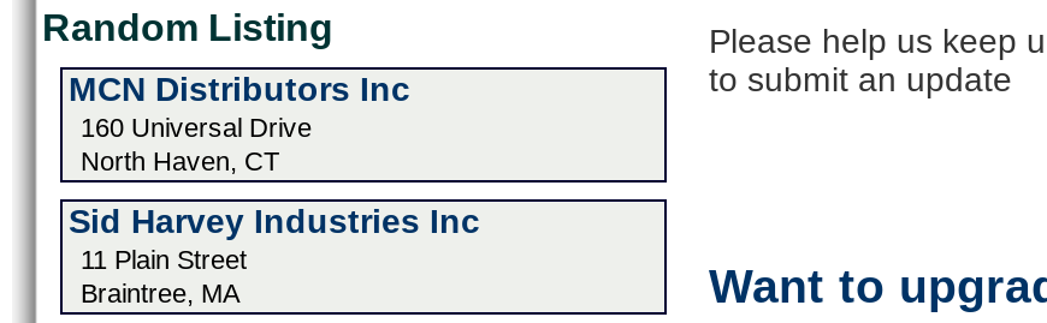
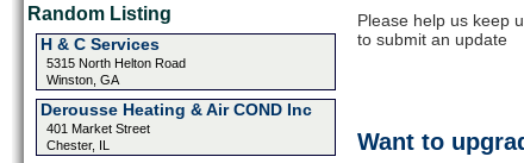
- MCN Distributors Inc
- 160 Universal Drive
- North Haven, CT
+ H & C Services
+ 5315 North Helton Road
+ Winston, GA

- Sid Harvey Industries Inc
- 11 Plain Street
- Braintree, MA
+ Derousse Heating & Air COND Inc
+ 401 Market Street
+ Chester, IL
